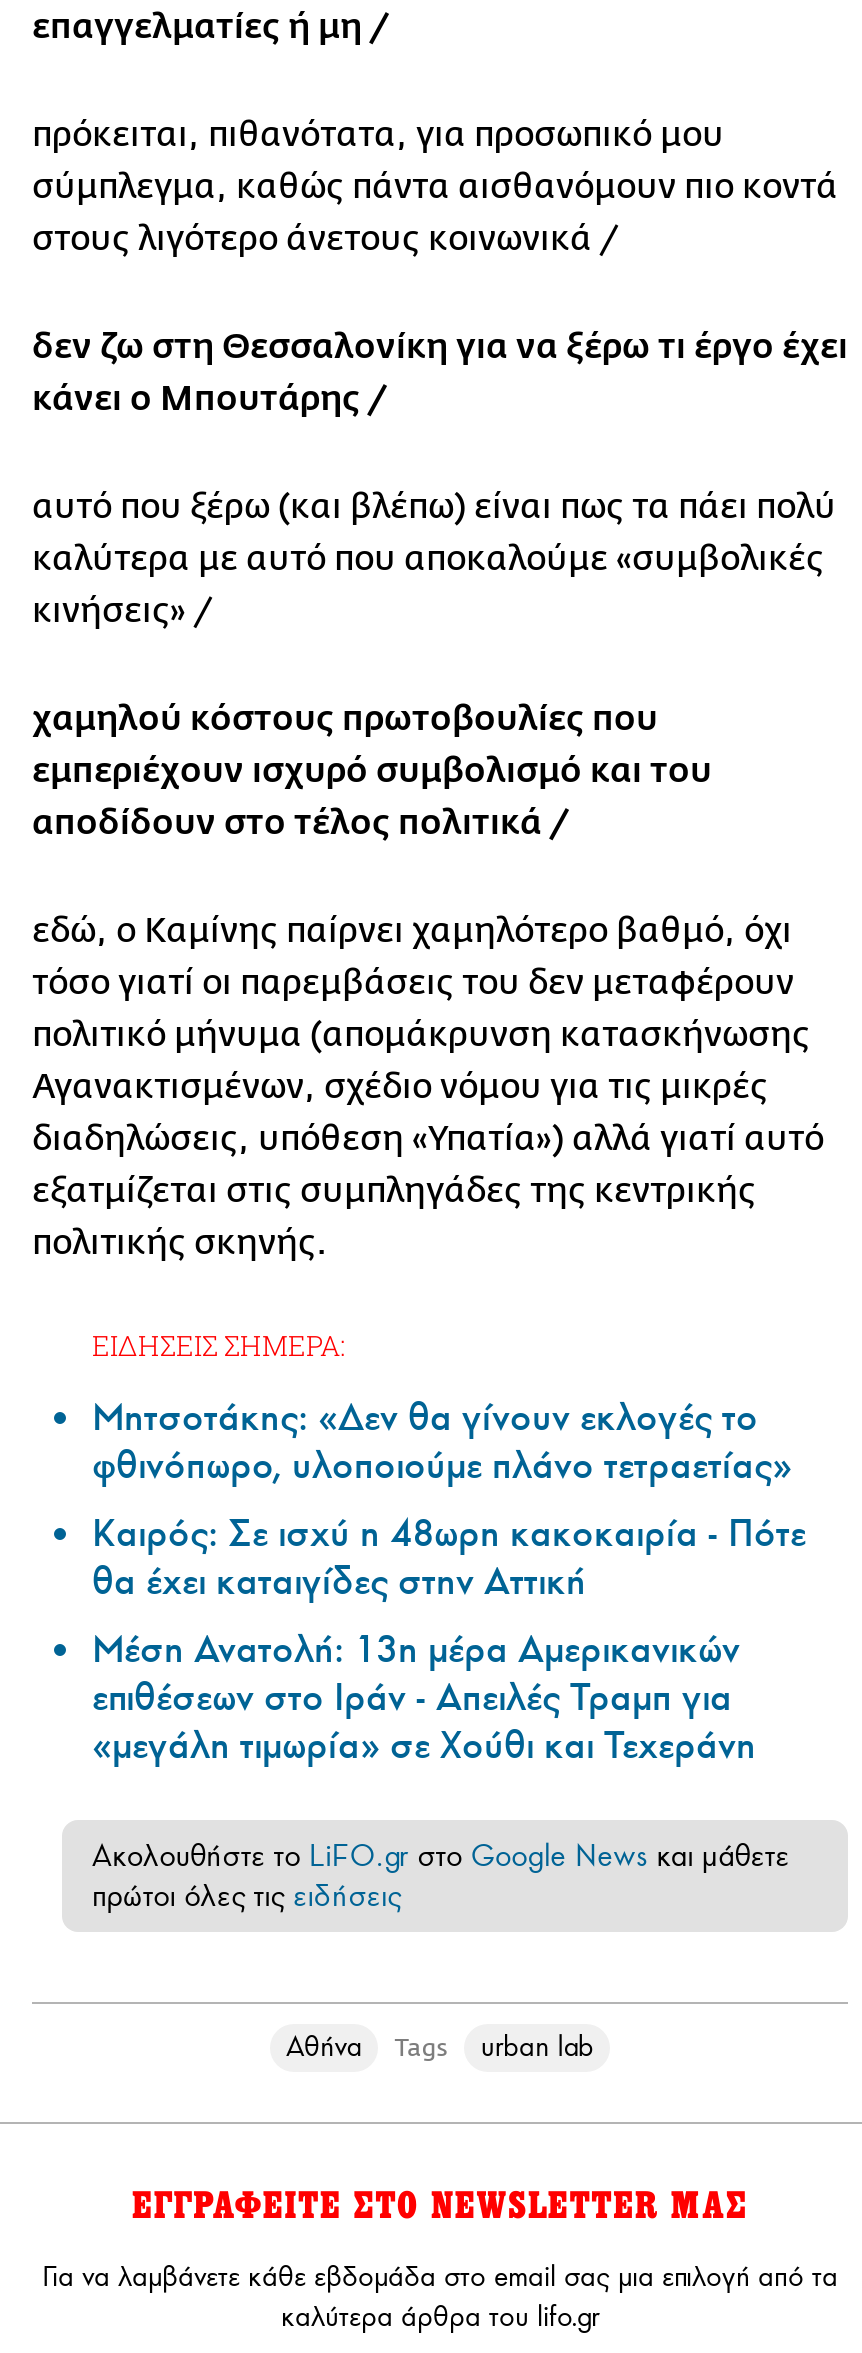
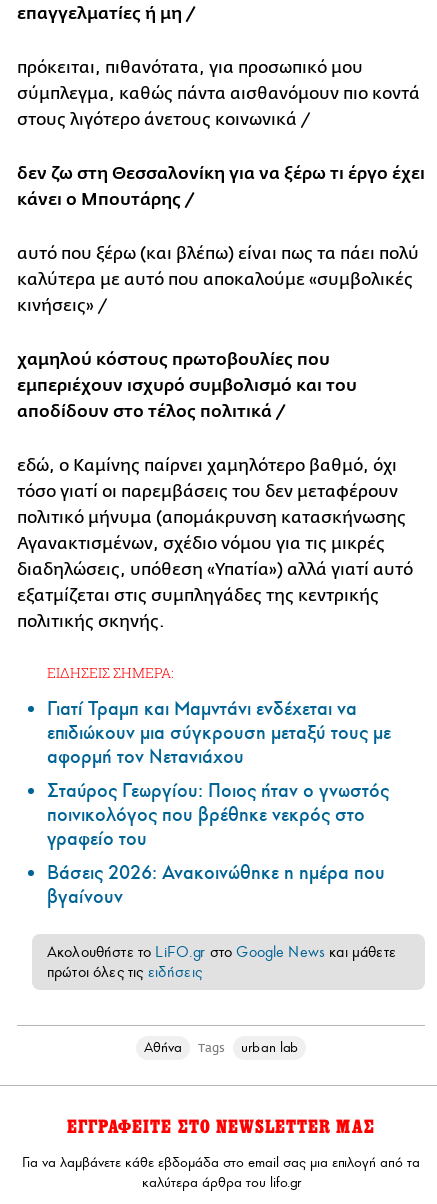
- Μητσοτάκης: «Δεν θα γίνουν εκλογές το
- φθινόπωρο, υλοποιούμε πλάνο τετραετίας»
- Καιρός: Σε ισχύ η 48ωρη κακοκαιρία - Πότε
- θα έχει καταιγίδες στην Αττική
- Μέση Ανατολή: 13η μέρα Αμερικανικών
- επιθέσεων στο Ιράν - Απειλές Τραμπ για
- «μεγάλη τιμωρία» σε Χούθι και Τεχεράνη
+ Γιατί Τραμπ και Μαμντάνι ενδέχεται να
+ επιδιώκουν μια σύγκρουση μεταξύ τους με
+ αφορμή τον Νετανιάχου
+ Σταύρος Γεωργίου: Ποιος ήταν ο γνωστός
+ ποινικολόγος που βρέθηκε νεκρός στο
+ γραφείο του
+ Βάσεις 2026: Ανακοινώθηκε η ημέρα που
+ βγαίνουν
